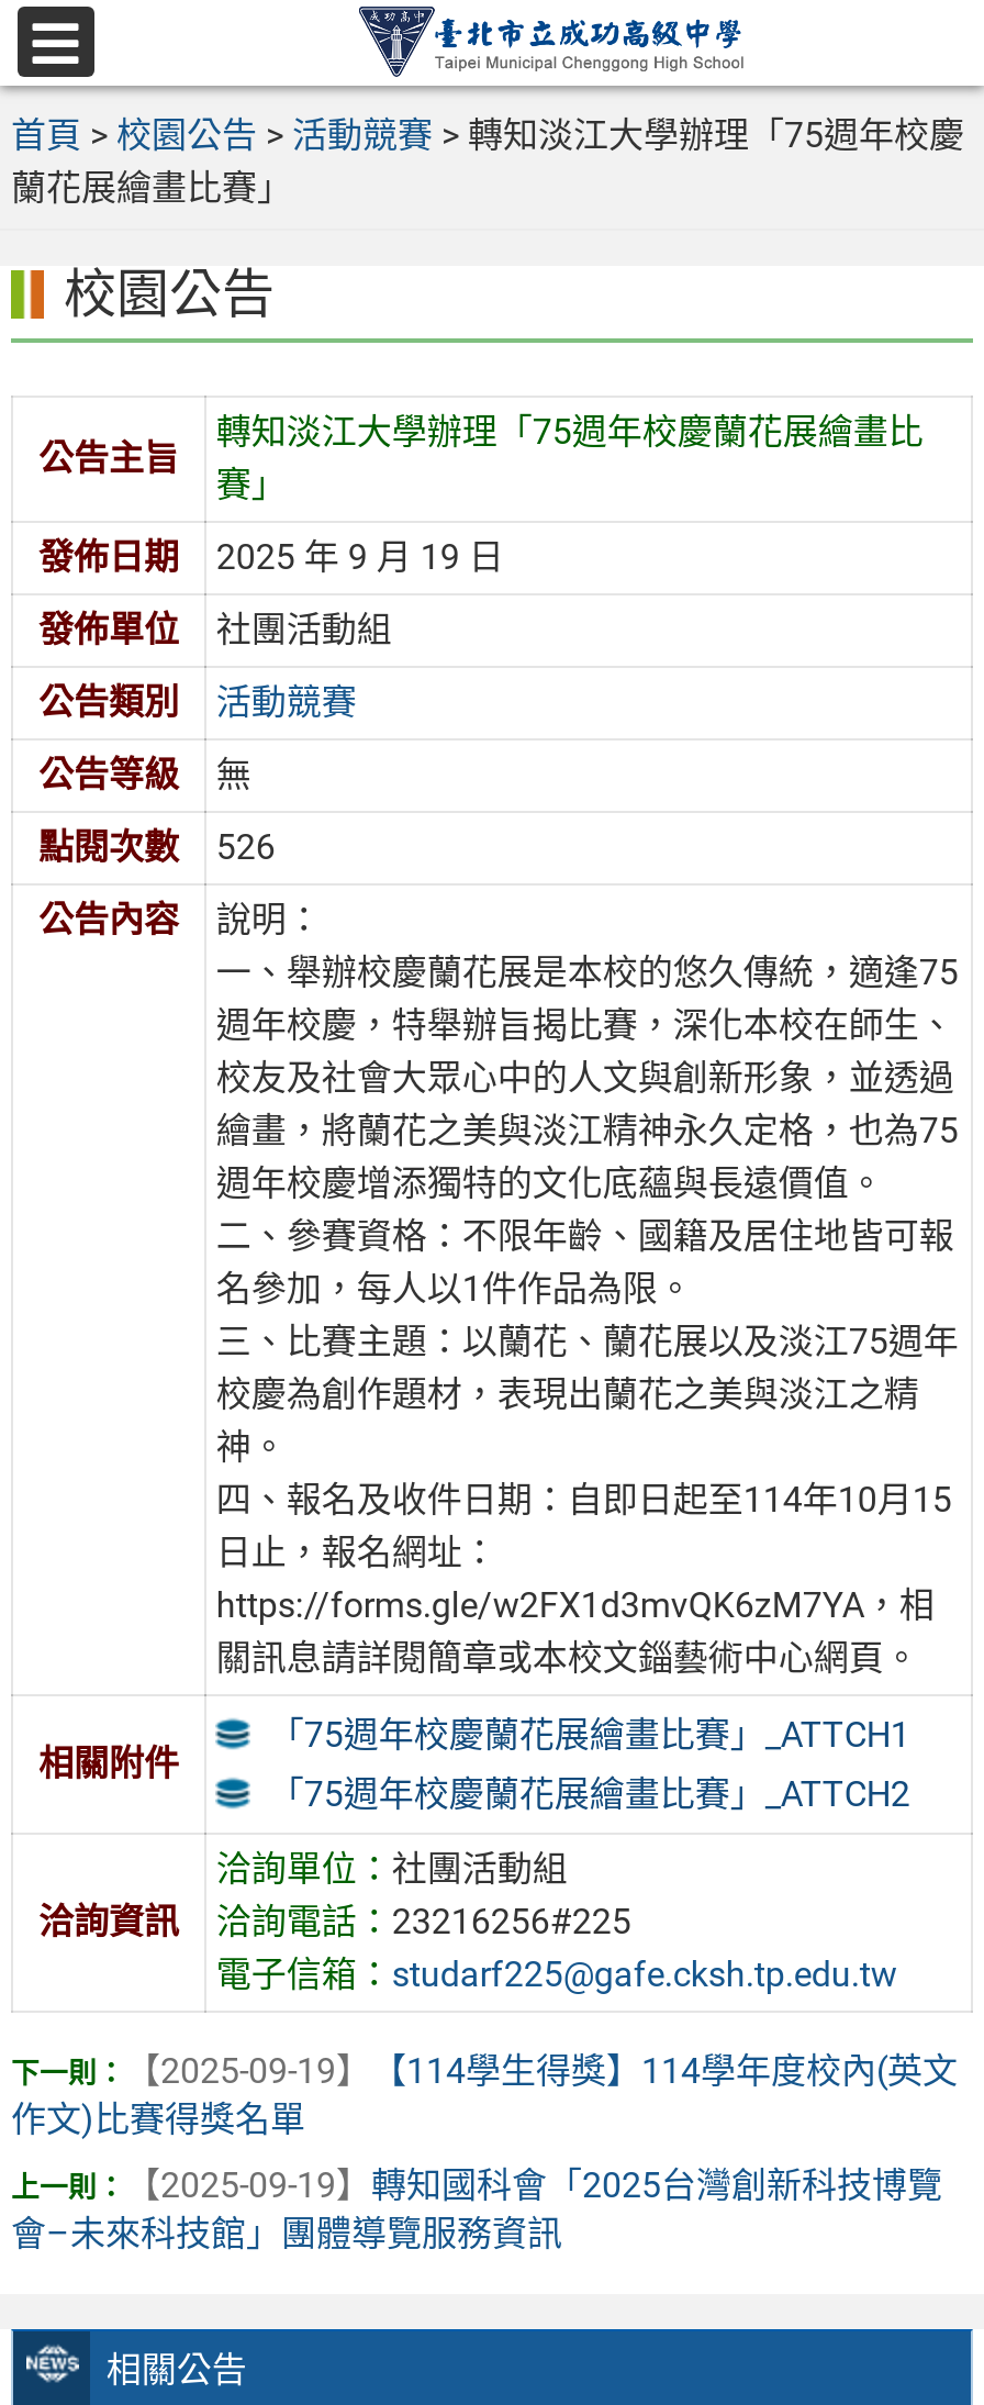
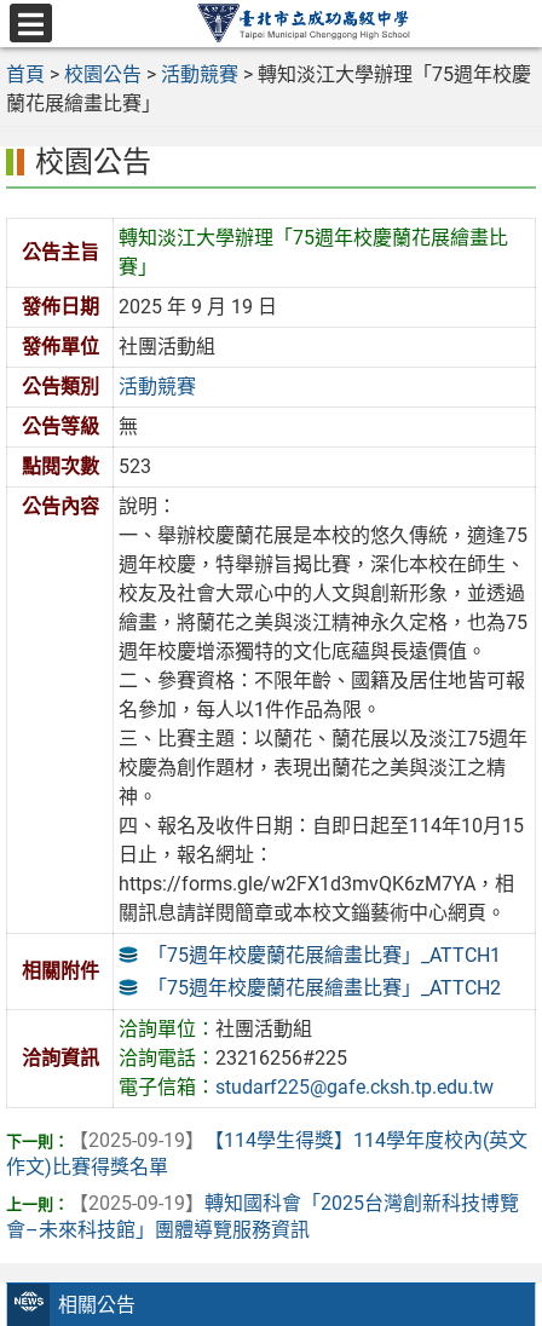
- 點閱次數 526
+ 點閱次數 523
